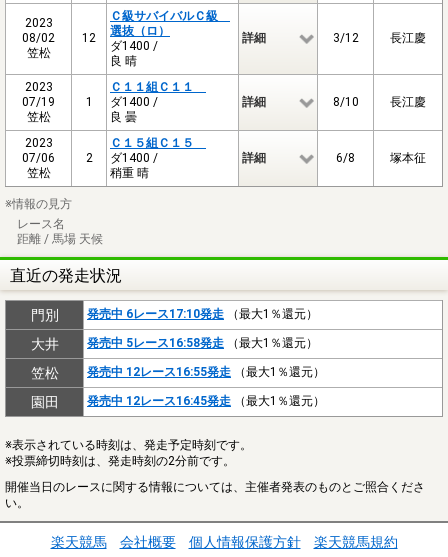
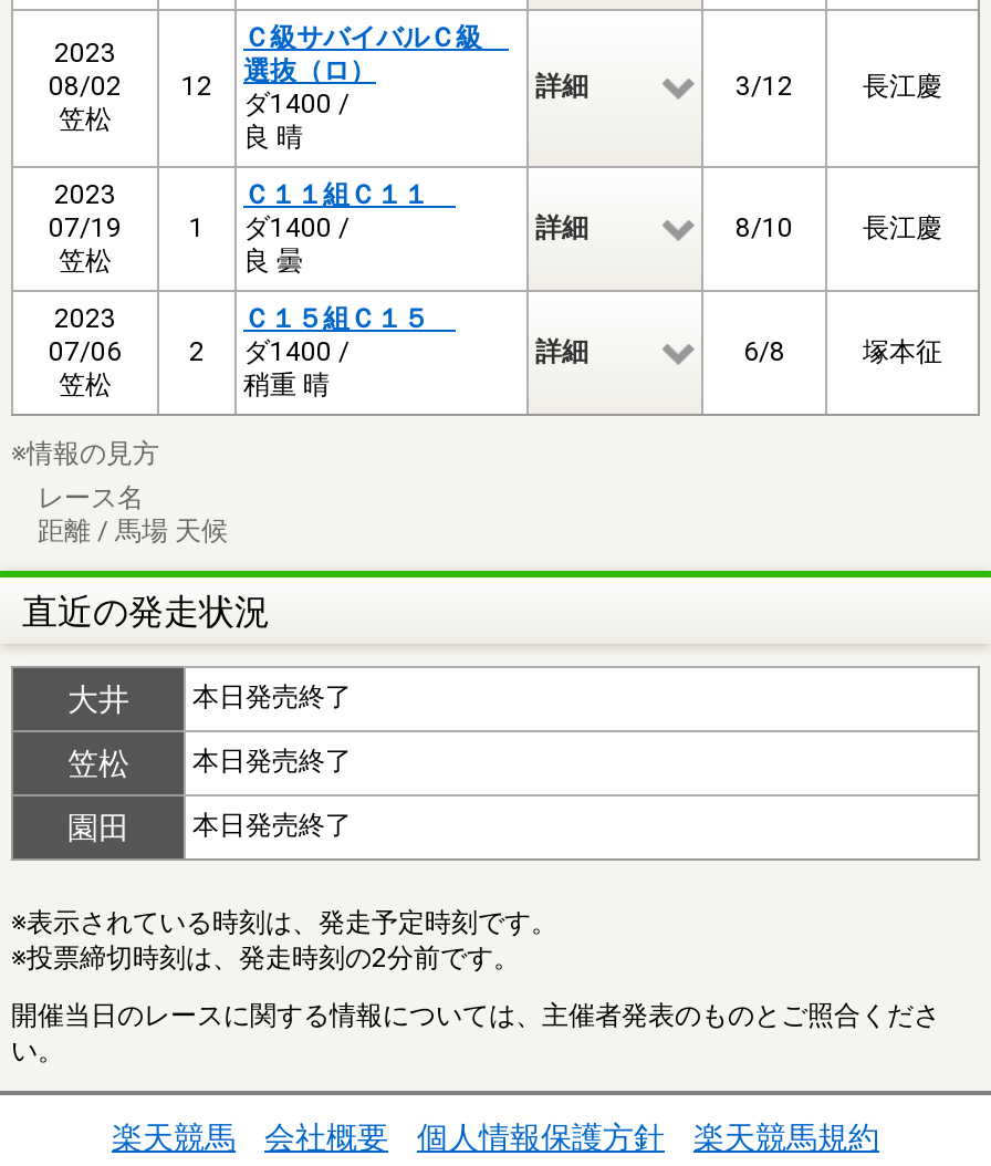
- 門別
- 発売中 6レース17:10発走（最大1％還元）

- 発売中 5レース16:58発走（最大1％還元）
+ 本日発売終了

- 発売中 12レース16:55発走（最大1％還元）
+ 本日発売終了

- 発売中 12レース16:45発走（最大1％還元）
+ 本日発売終了
